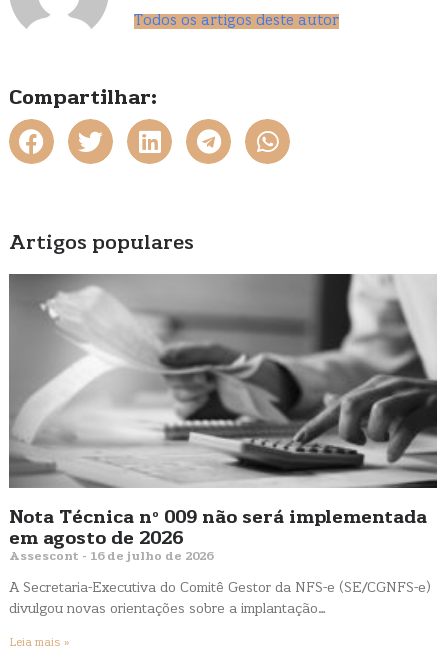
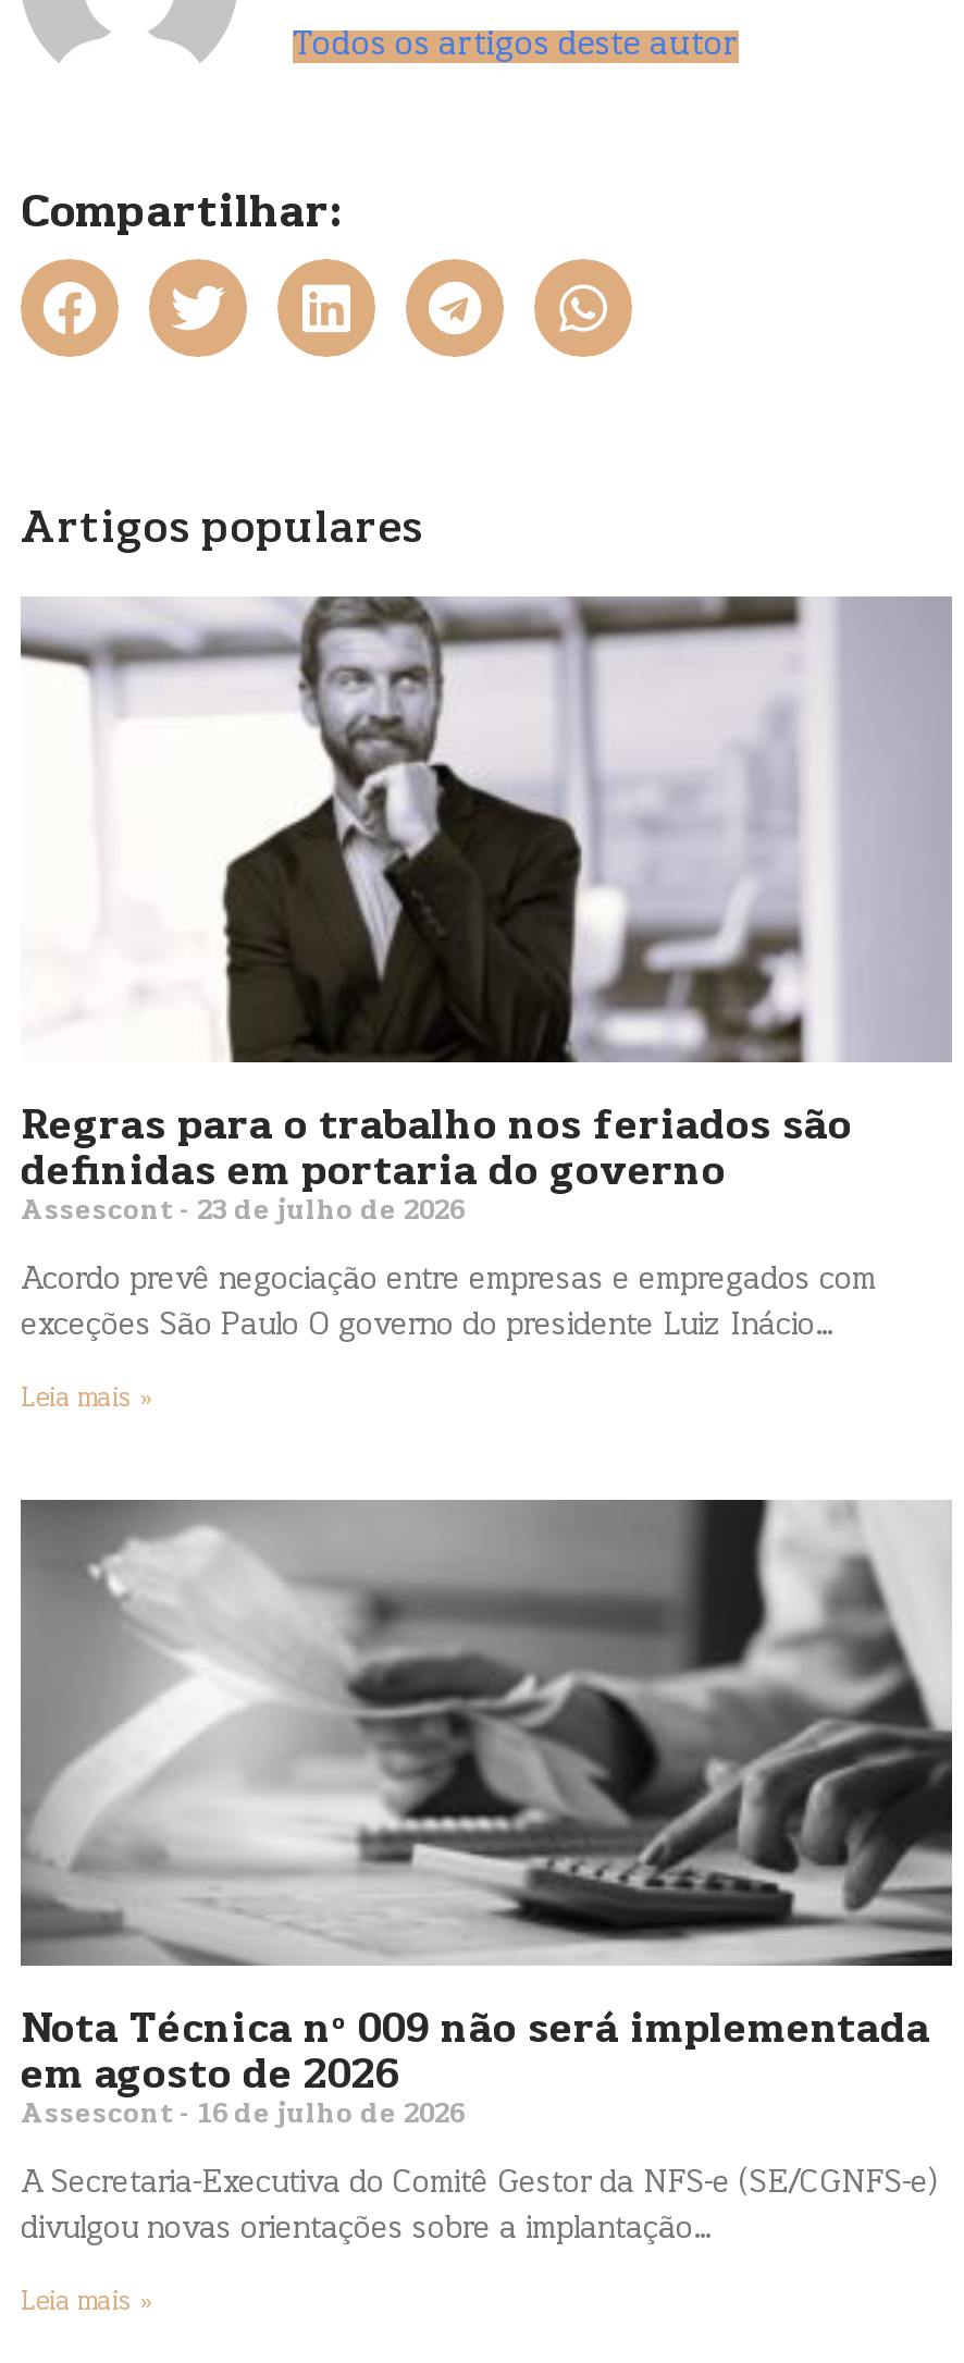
+ [image]
+ Regras para o trabalho nos feriados são
+ definidas em portaria do governo
+ Assescont 23 de julho de 2026
+ Acordo prevê negociação entre empresas e empregados com
+ exceções São Paulo O governo do presidente Luiz Inácio…
+ Leia mais »
